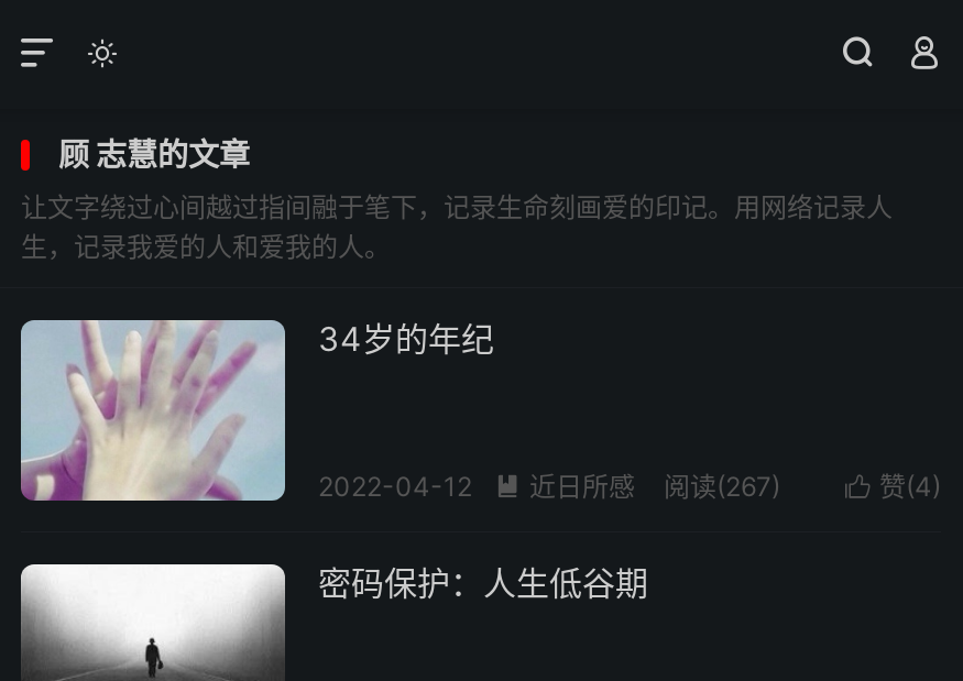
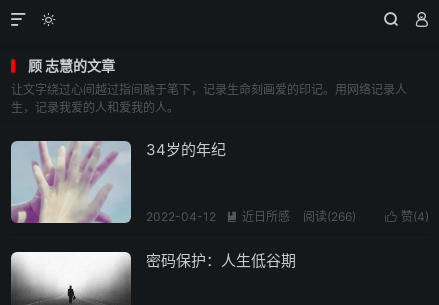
- 阅读(267)
+ 阅读(266)
